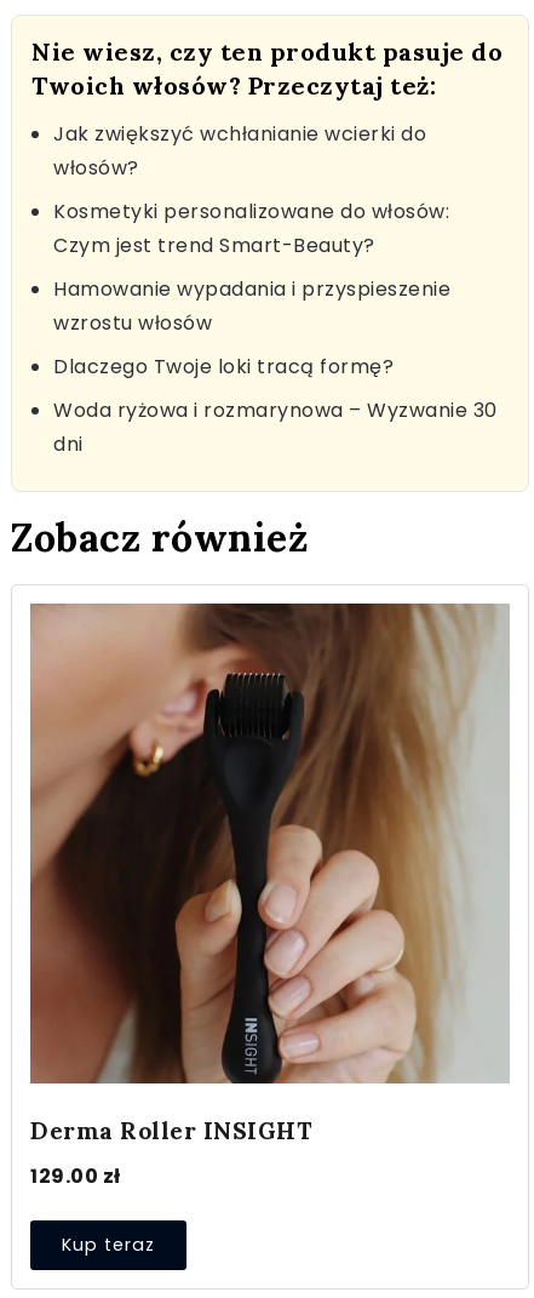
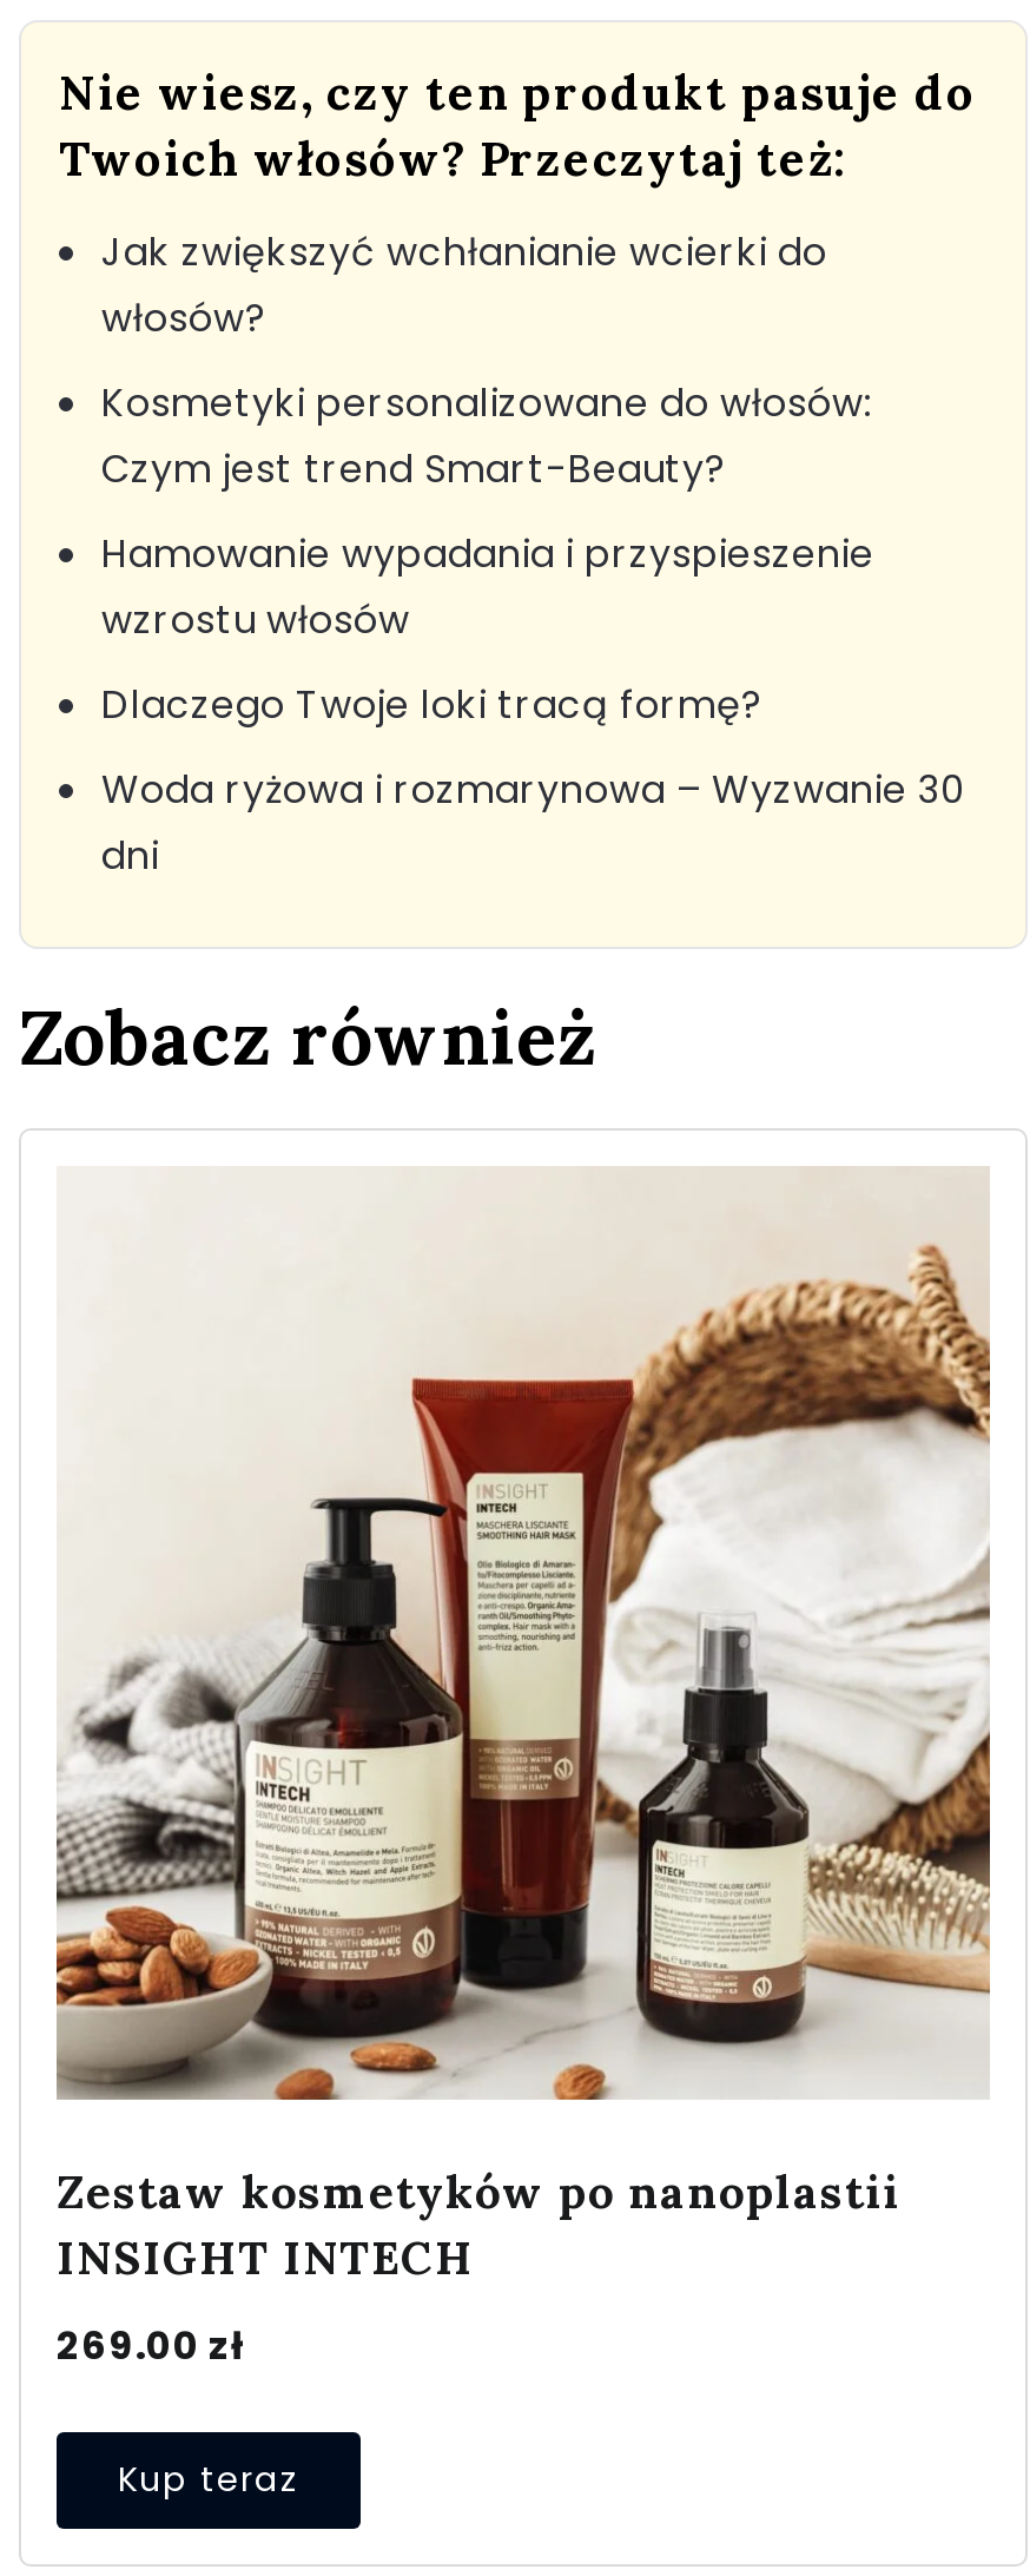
- [image]
- Derma Roller INSIGHT
+ [image]
+ Zestaw kosmetyków po nanoplastii
+ INSIGHT INTECH

- 129.00 zł
+ 269.00 zł
